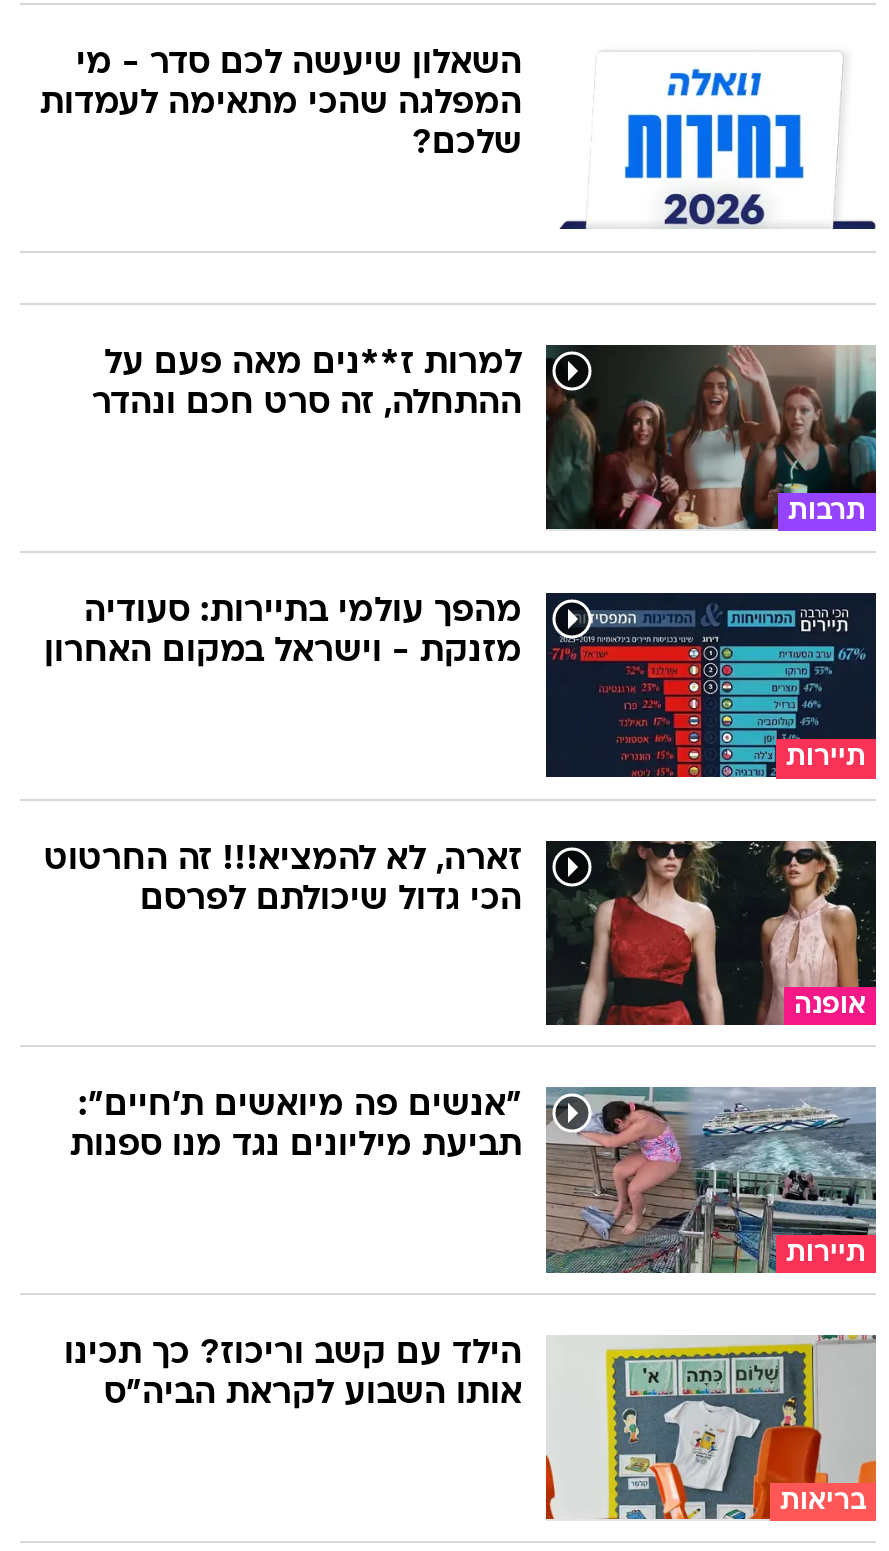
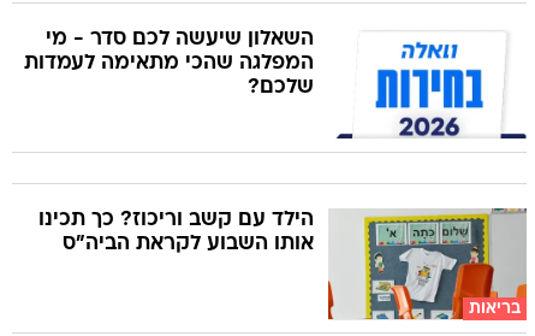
- למרות ז**נים מאה פעם על
- ההתחלה, זה סרט חכם ונהדר

- [image]
- תרבות

- מהפך עולמי בתיירות: סעודיה
- מזנקת - וישראל במקום האחרון

- [image]
- תיירות

- זארה, לא להמציא!!! זה החרטוט
- הכי גדול שיכולתם לפרסם

- [image]
- אופנה

- "אנשים פה מיואשים ת'חיים":
- תביעת מיליונים נגד מנו ספנות

- [image]
- תיירות
